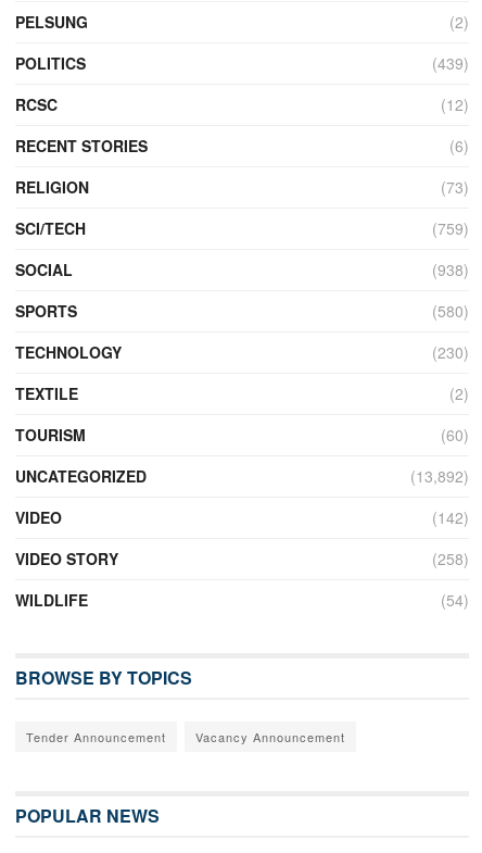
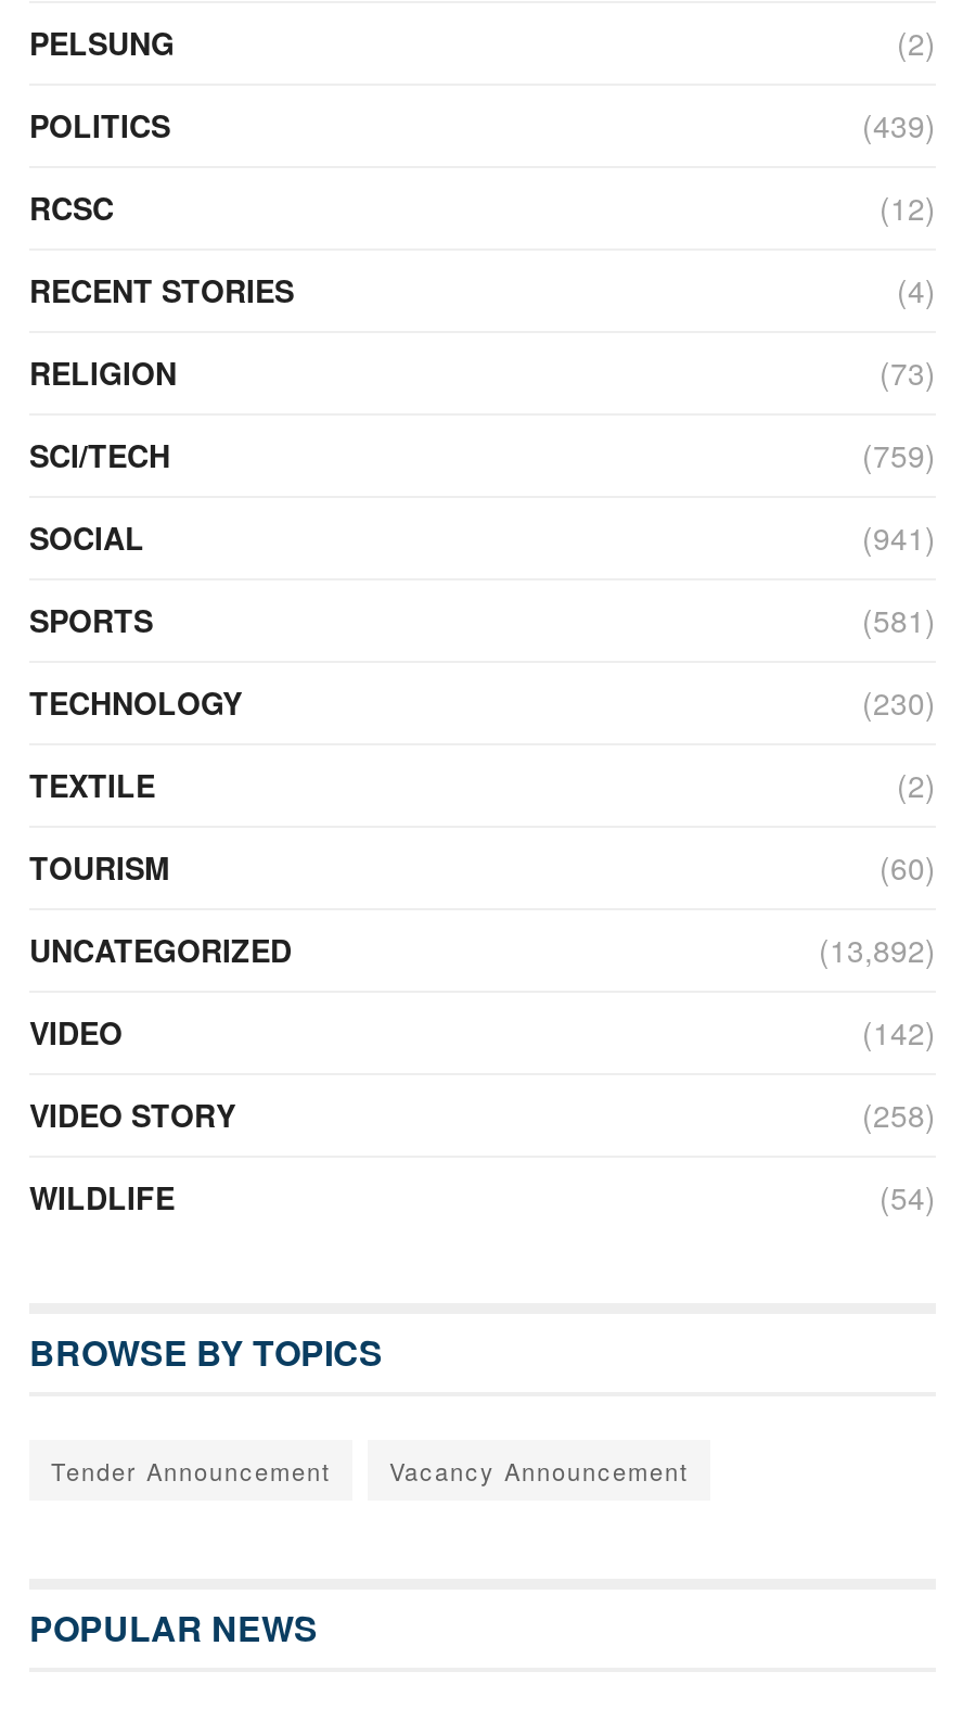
- (6)
+ (4)

- (938)
+ (941)

- (580)
+ (581)
